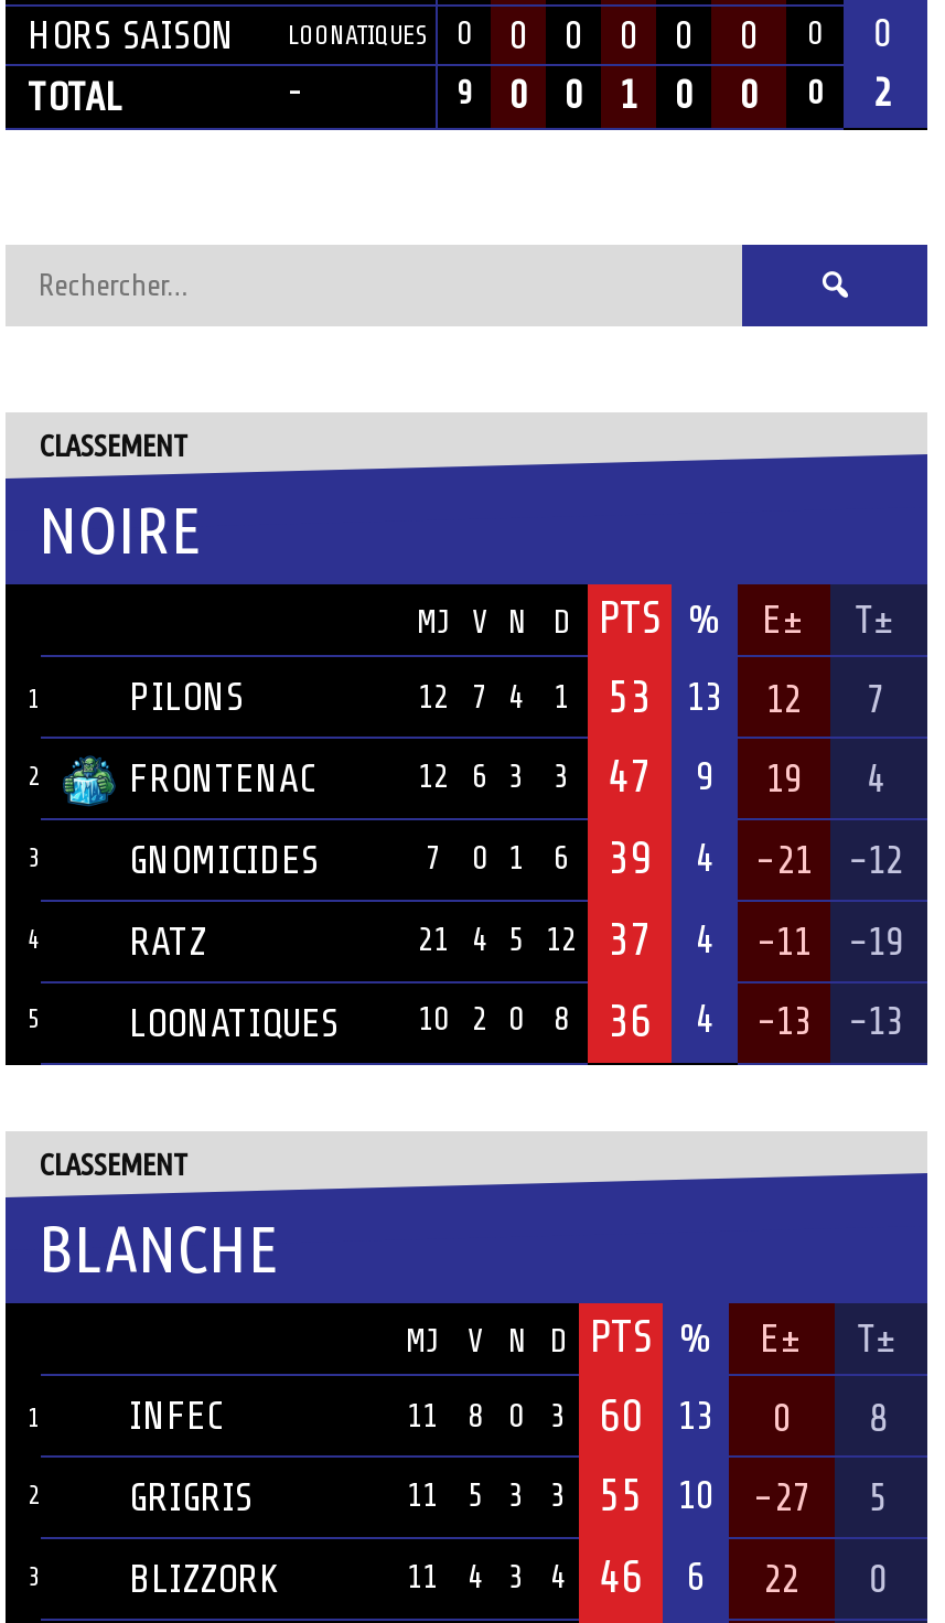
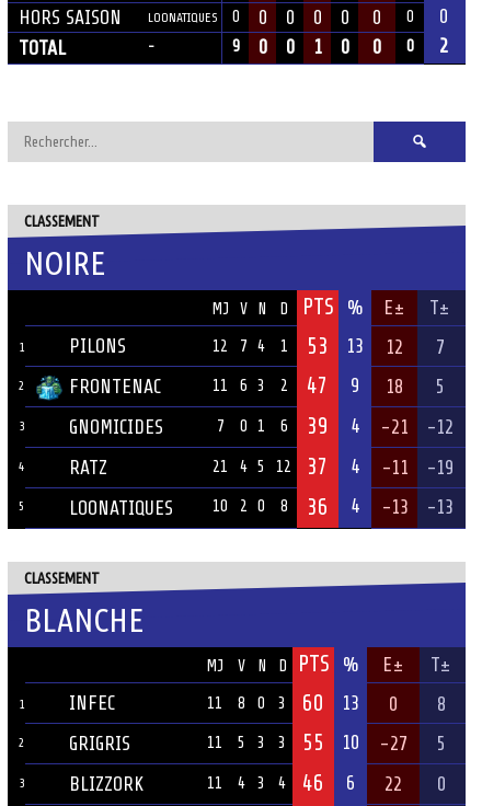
- 12
+ 11

- 3
+ 2

- 19
+ 18

- 4
+ 5
